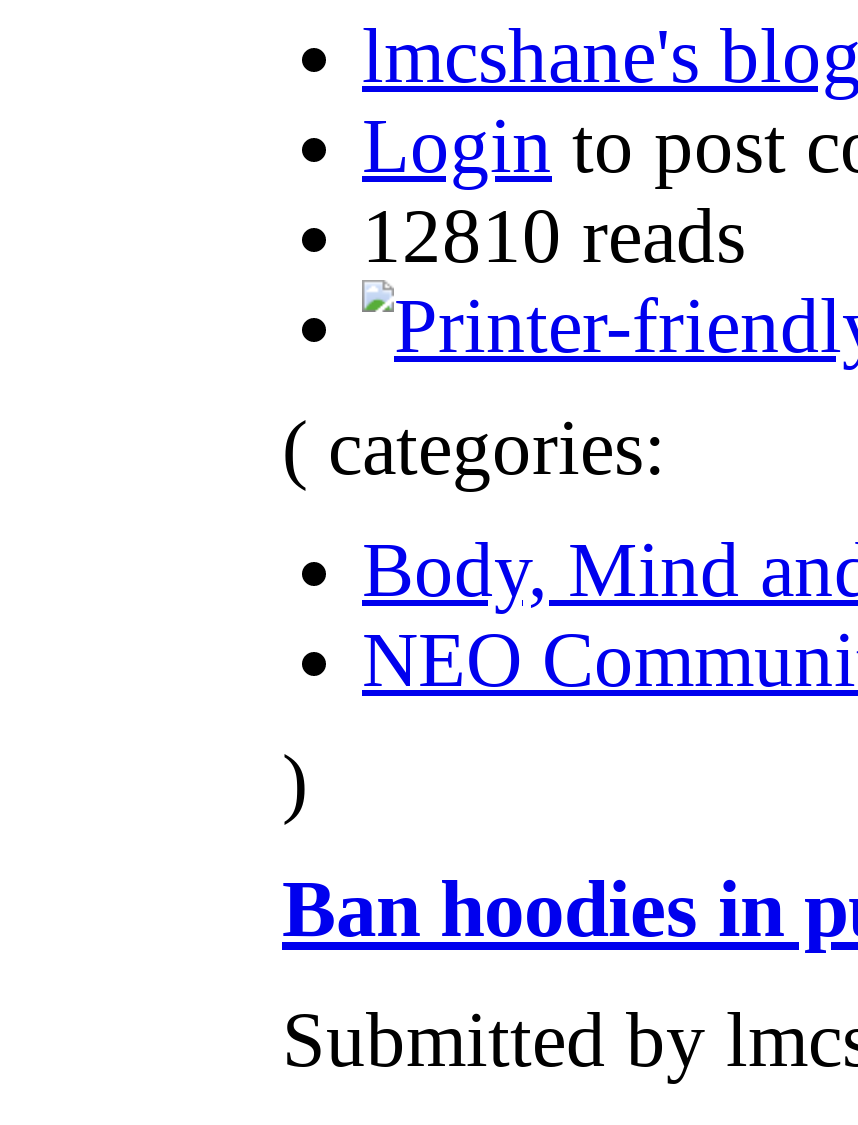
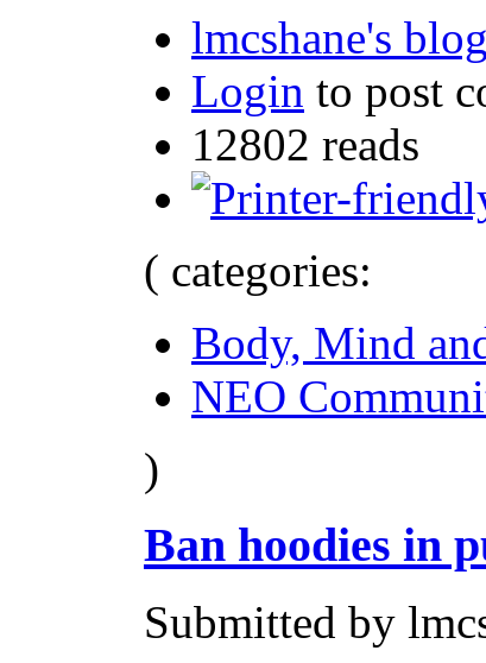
- 12810 reads
+ 12802 reads
